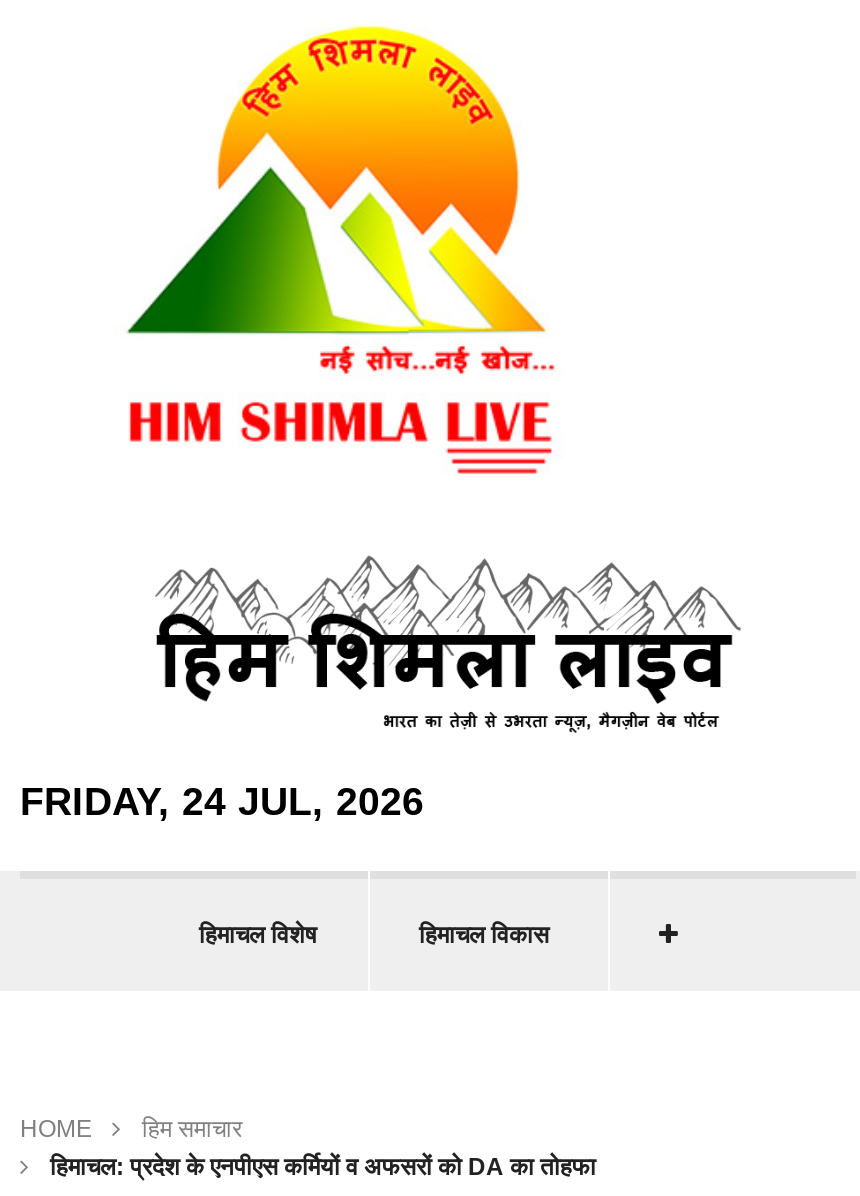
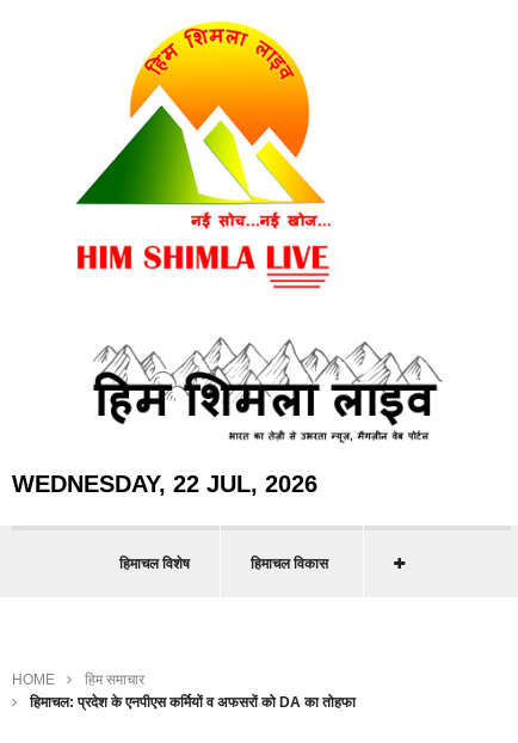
- FRIDAY, 24 JUL, 2026
+ WEDNESDAY, 22 JUL, 2026
